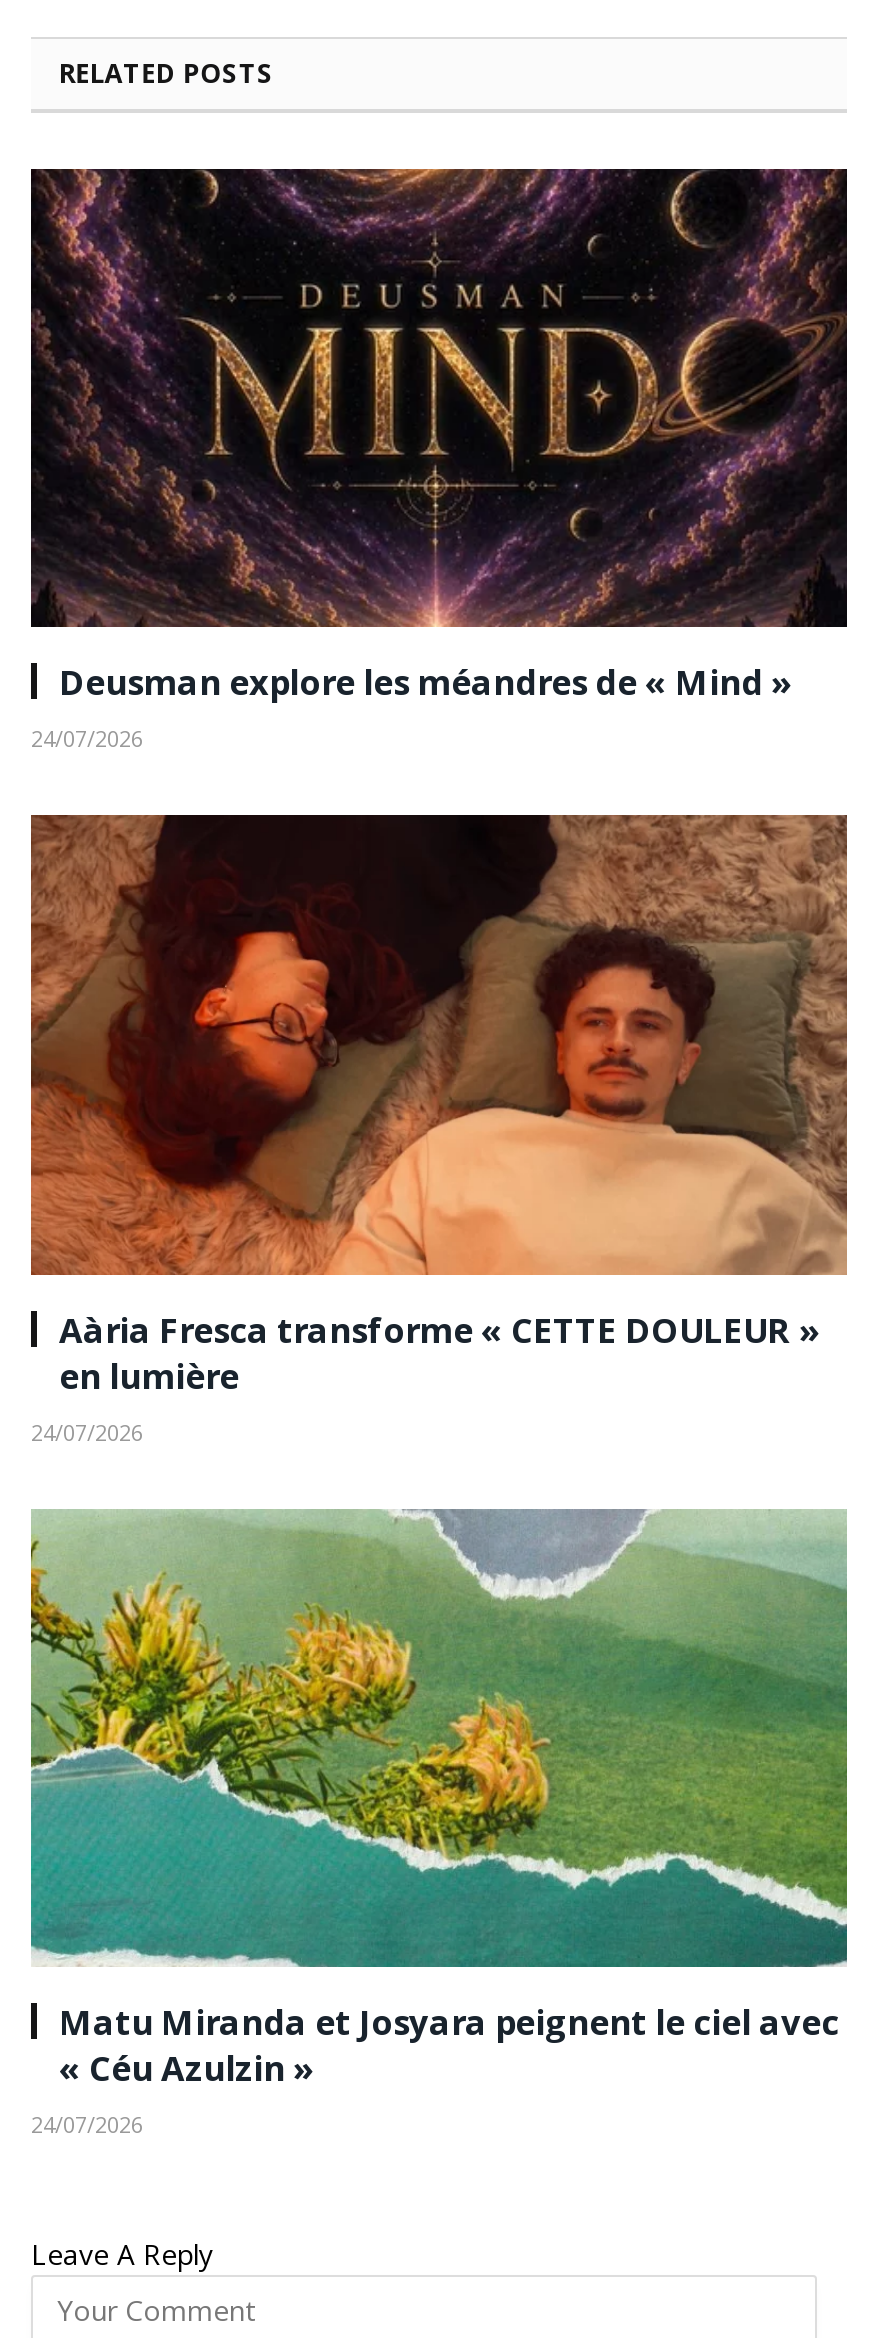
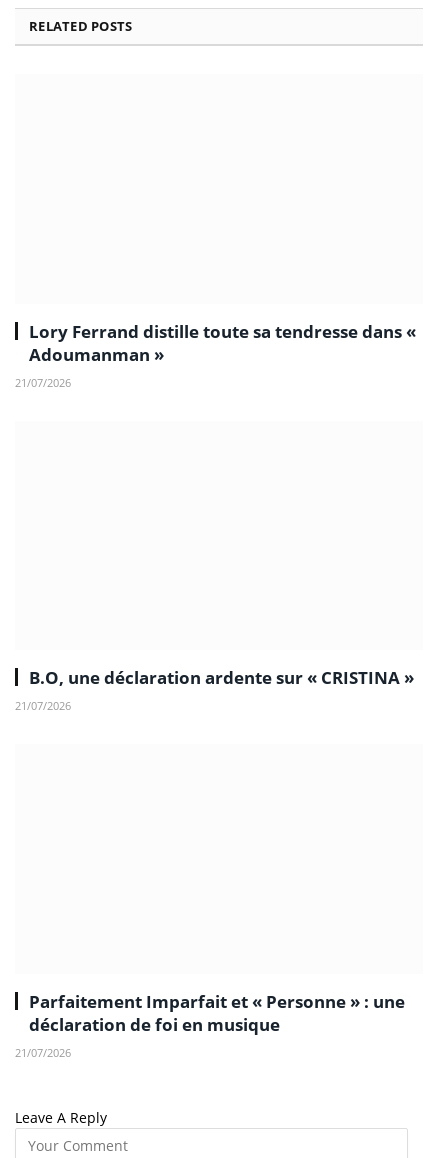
- [image]

- Deusman explore les méandres de « Mind »
- 24/07/2026
+ Lory Ferrand distille toute sa tendresse dans «
+ Adoumanman »
+ 21/07/2026

- [image]

- Aària Fresca transforme « CETTE DOULEUR »
- en lumière
- 24/07/2026
+ B.O, une déclaration ardente sur « CRISTINA »
+ 21/07/2026

- [image]

- Matu Miranda et Josyara peignent le ciel avec
- « Céu Azulzin »
- 24/07/2026
+ Parfaitement Imparfait et « Personne » : une
+ déclaration de foi en musique
+ 21/07/2026
